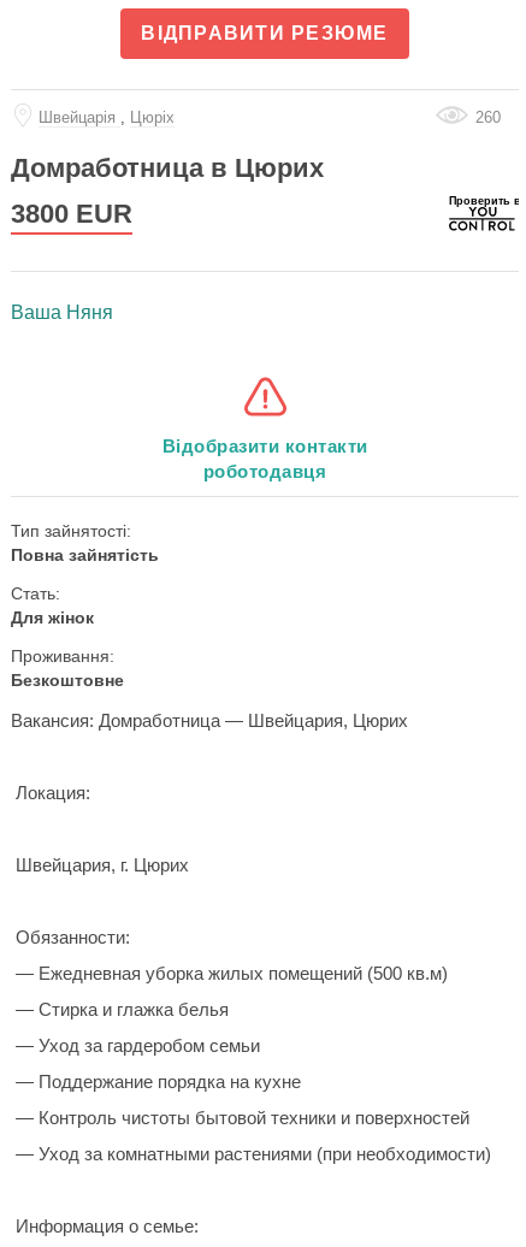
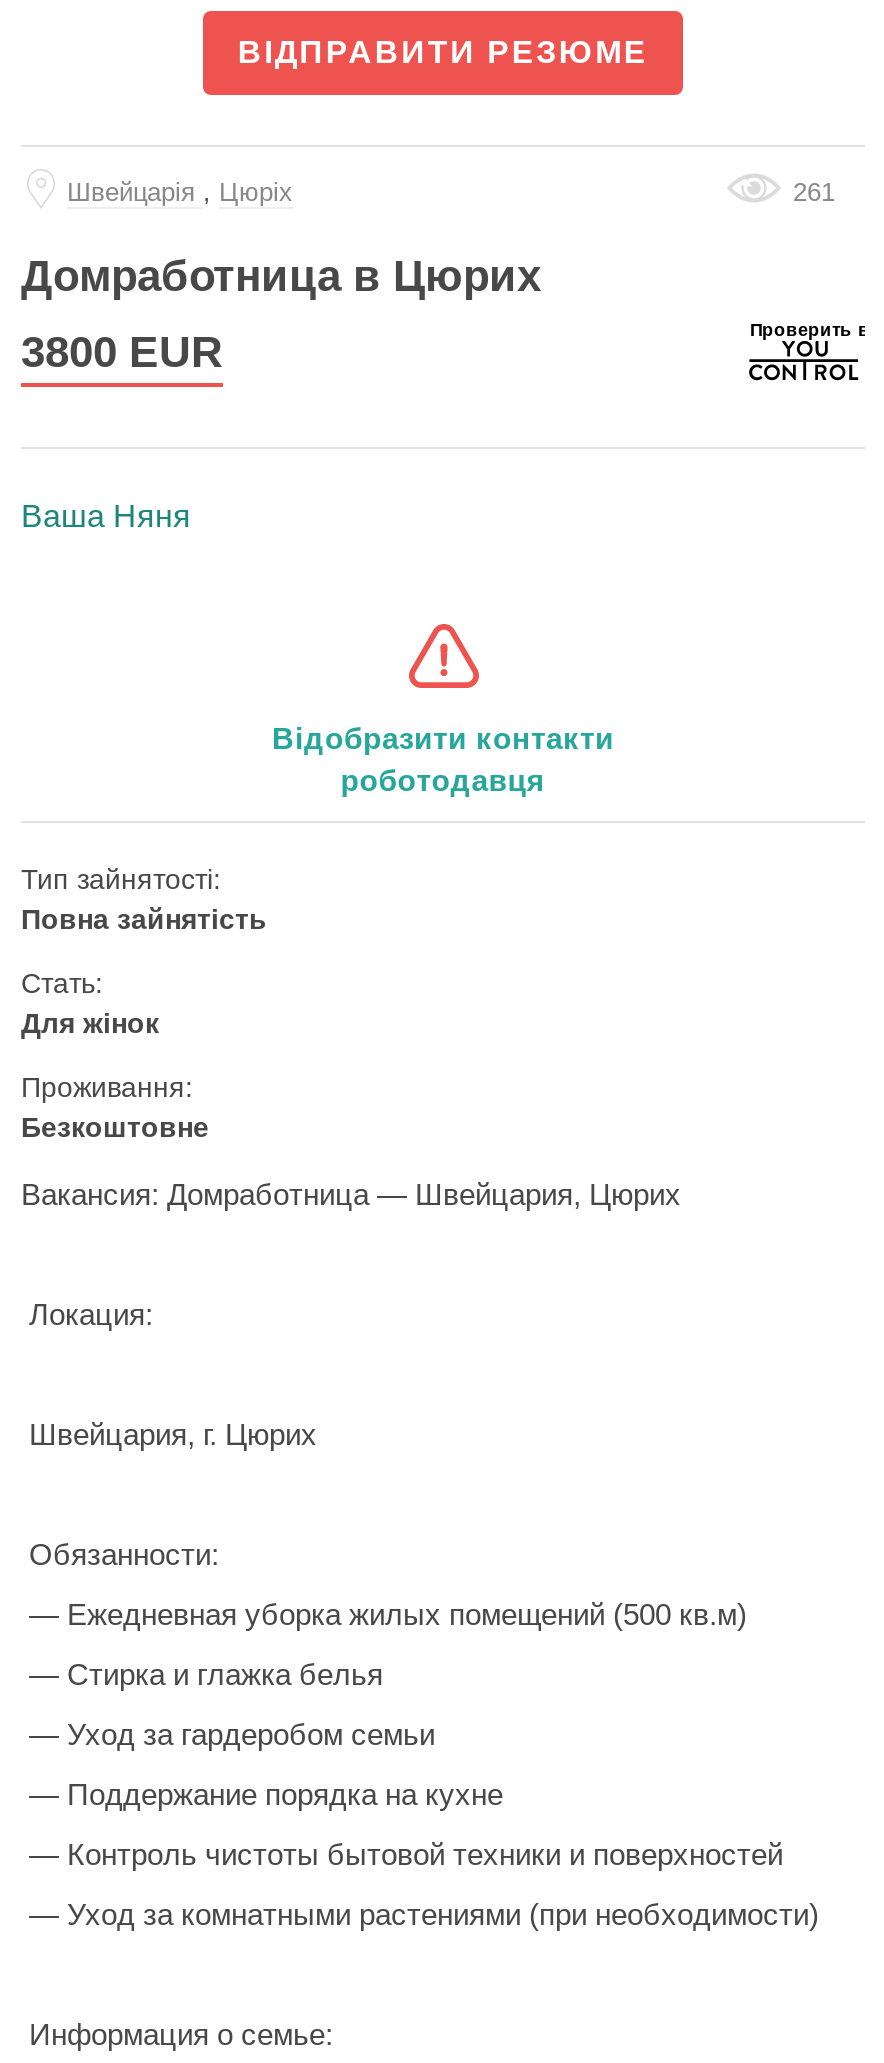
- 260
+ 261
